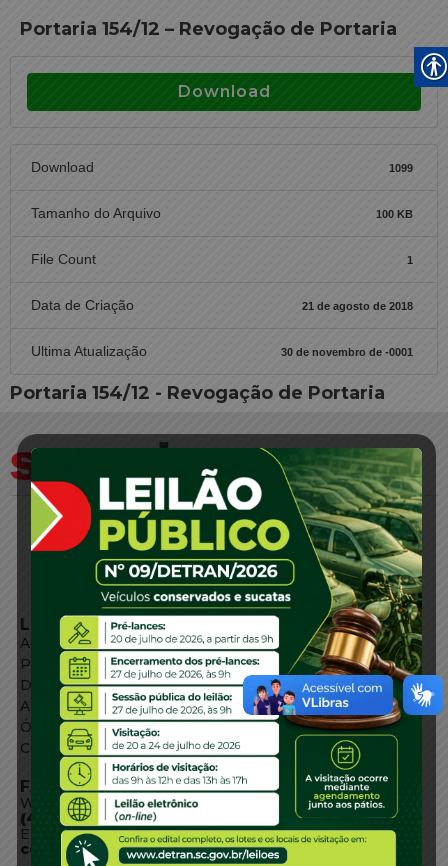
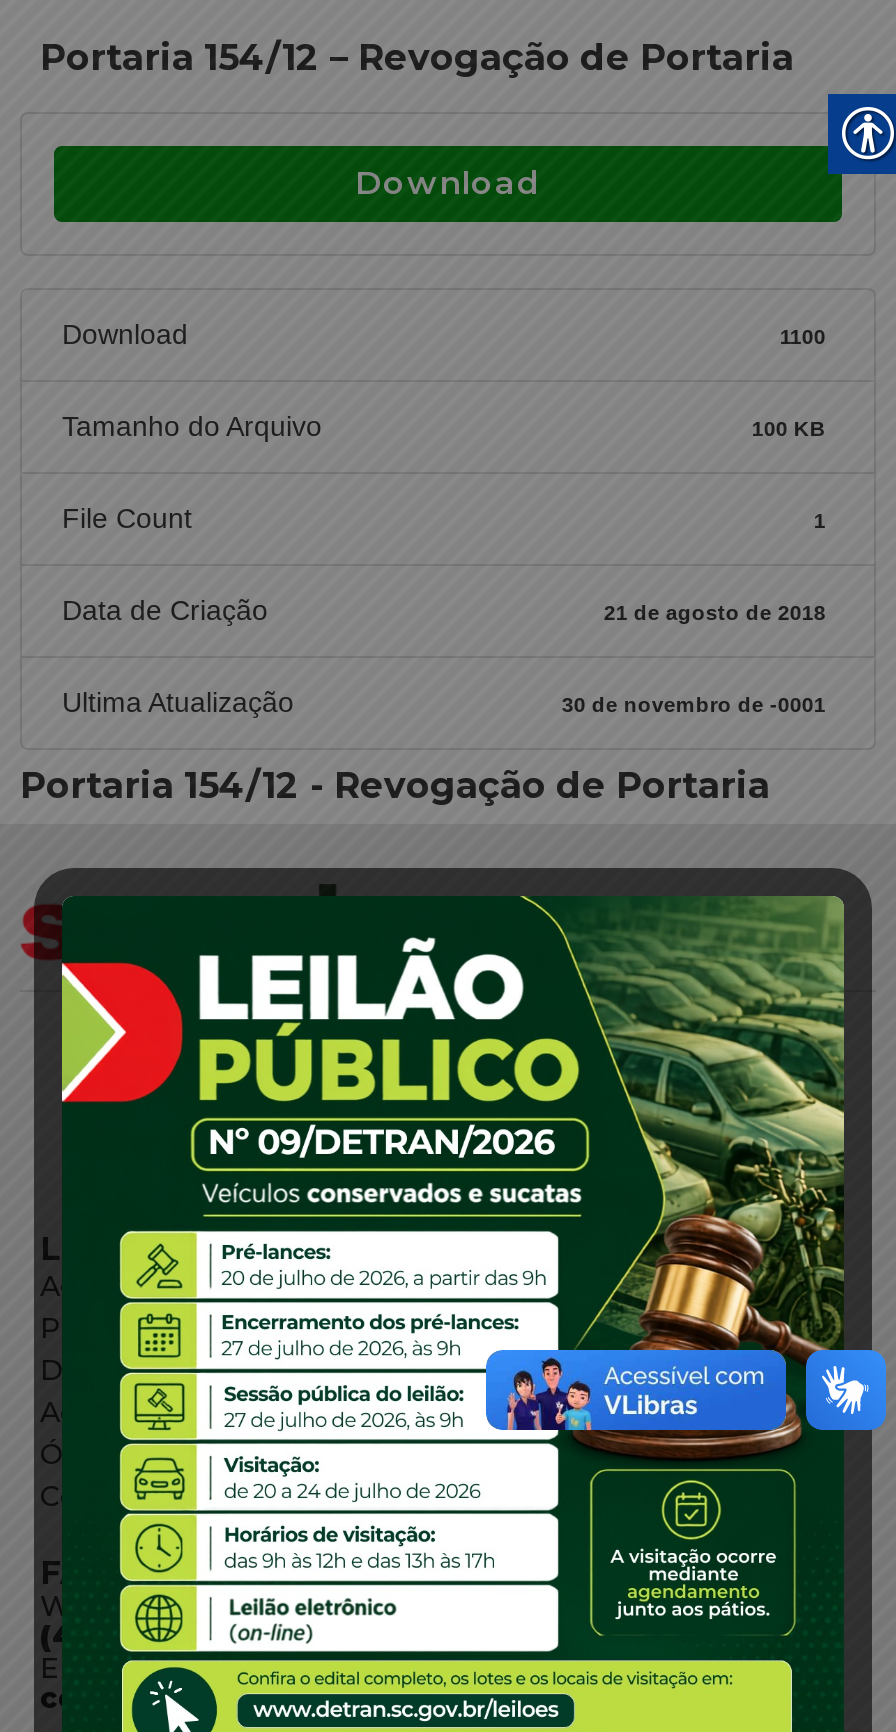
- 1099
+ 1100
